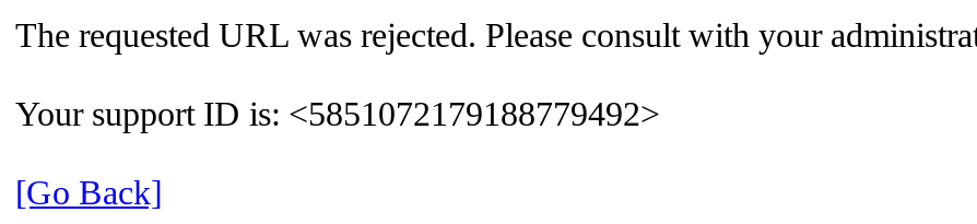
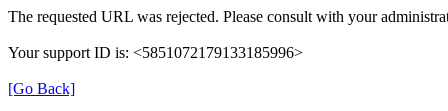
- Your support ID is: <5851072179188779492>
+ Your support ID is: <5851072179133185996>
